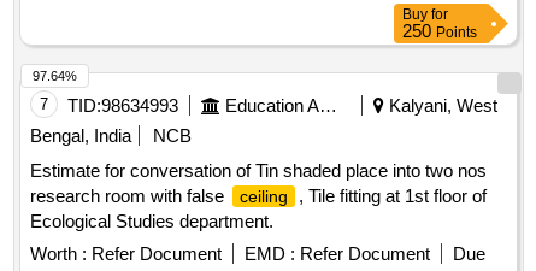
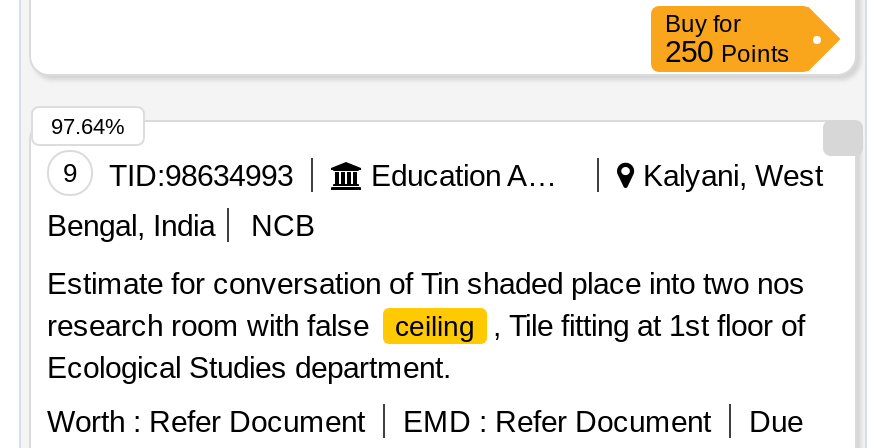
- 7 TID:98634993
+ 9 TID:98634993
